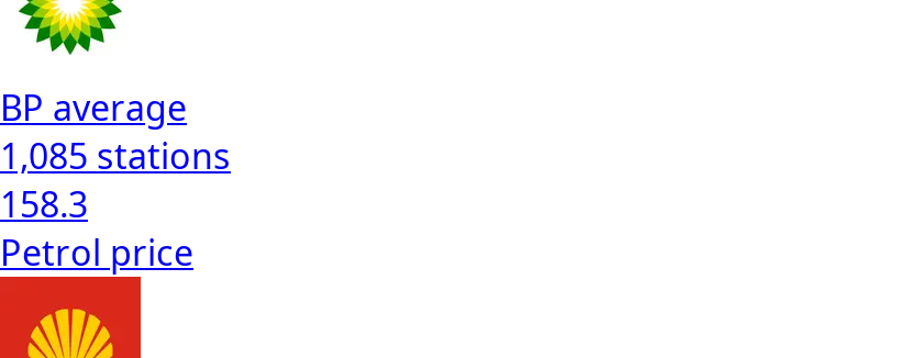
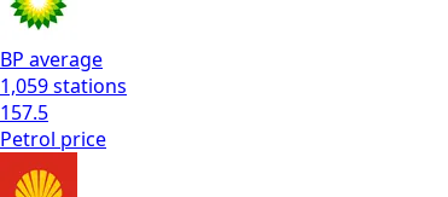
- 1,085 stations
+ 1,059 stations

- 158.3
+ 157.5
